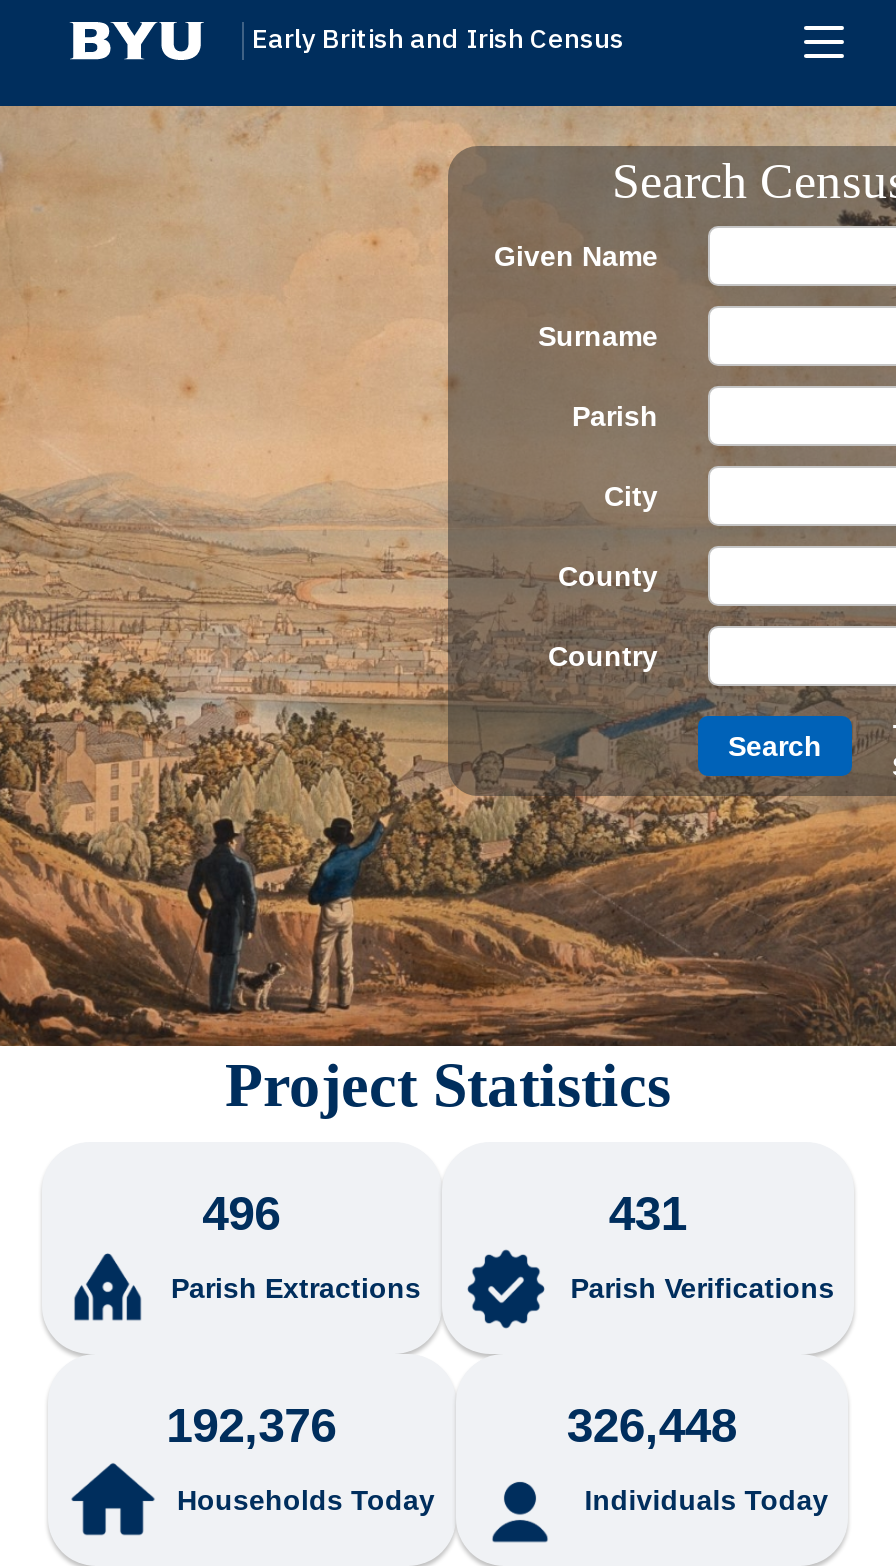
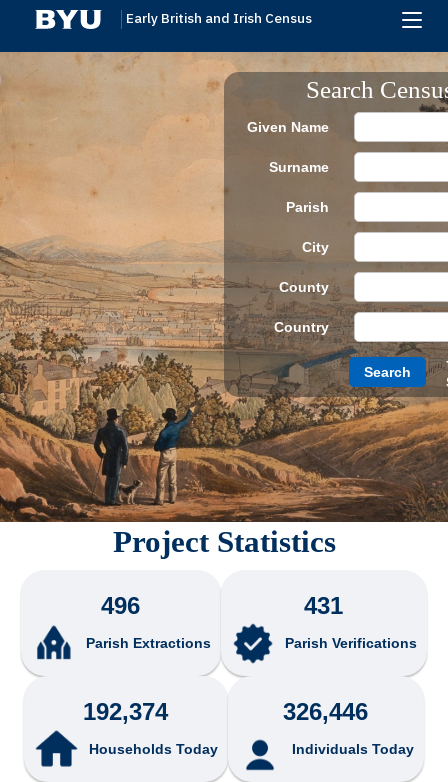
- 192,376
+ 192,374

- 326,448
+ 326,446
